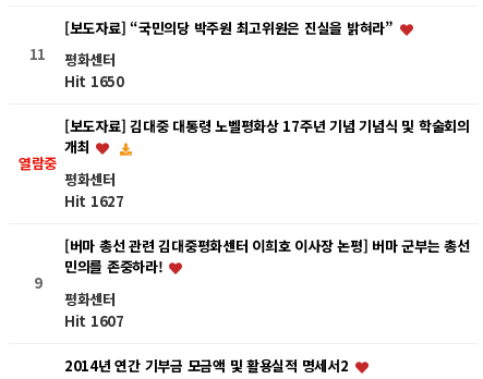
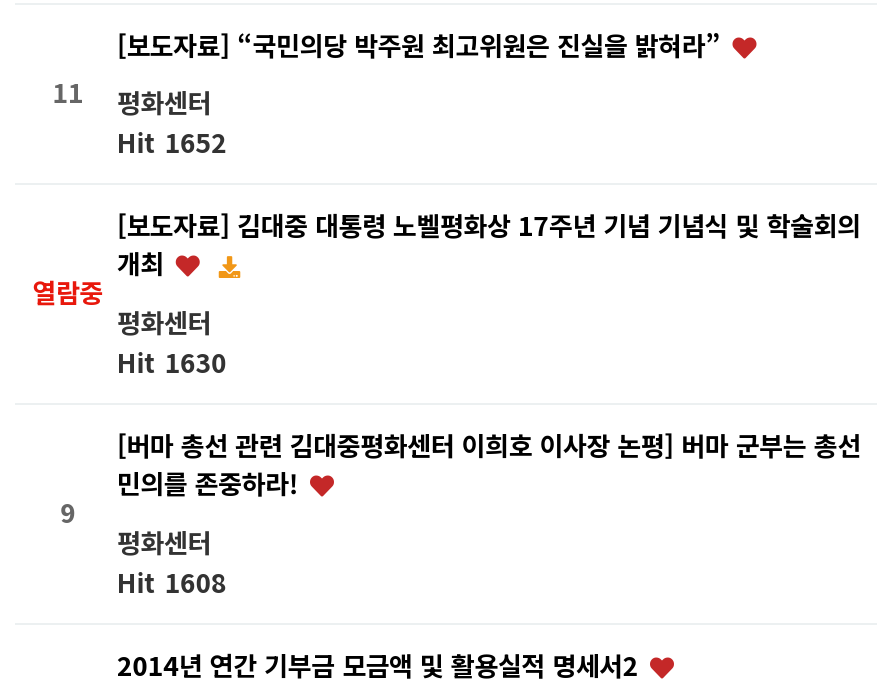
- Hit 1650
+ Hit 1652

- Hit 1627
+ Hit 1630

- Hit 1607
+ Hit 1608
